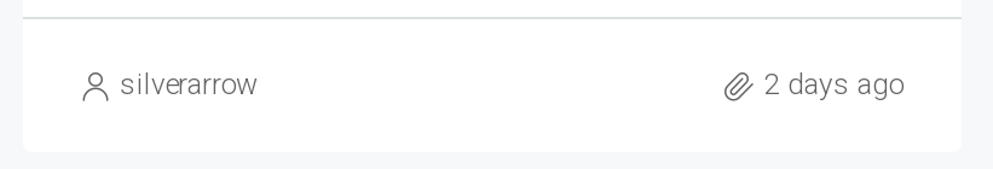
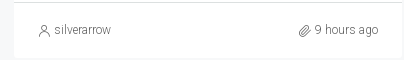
- 2 days ago
+ 9 hours ago
